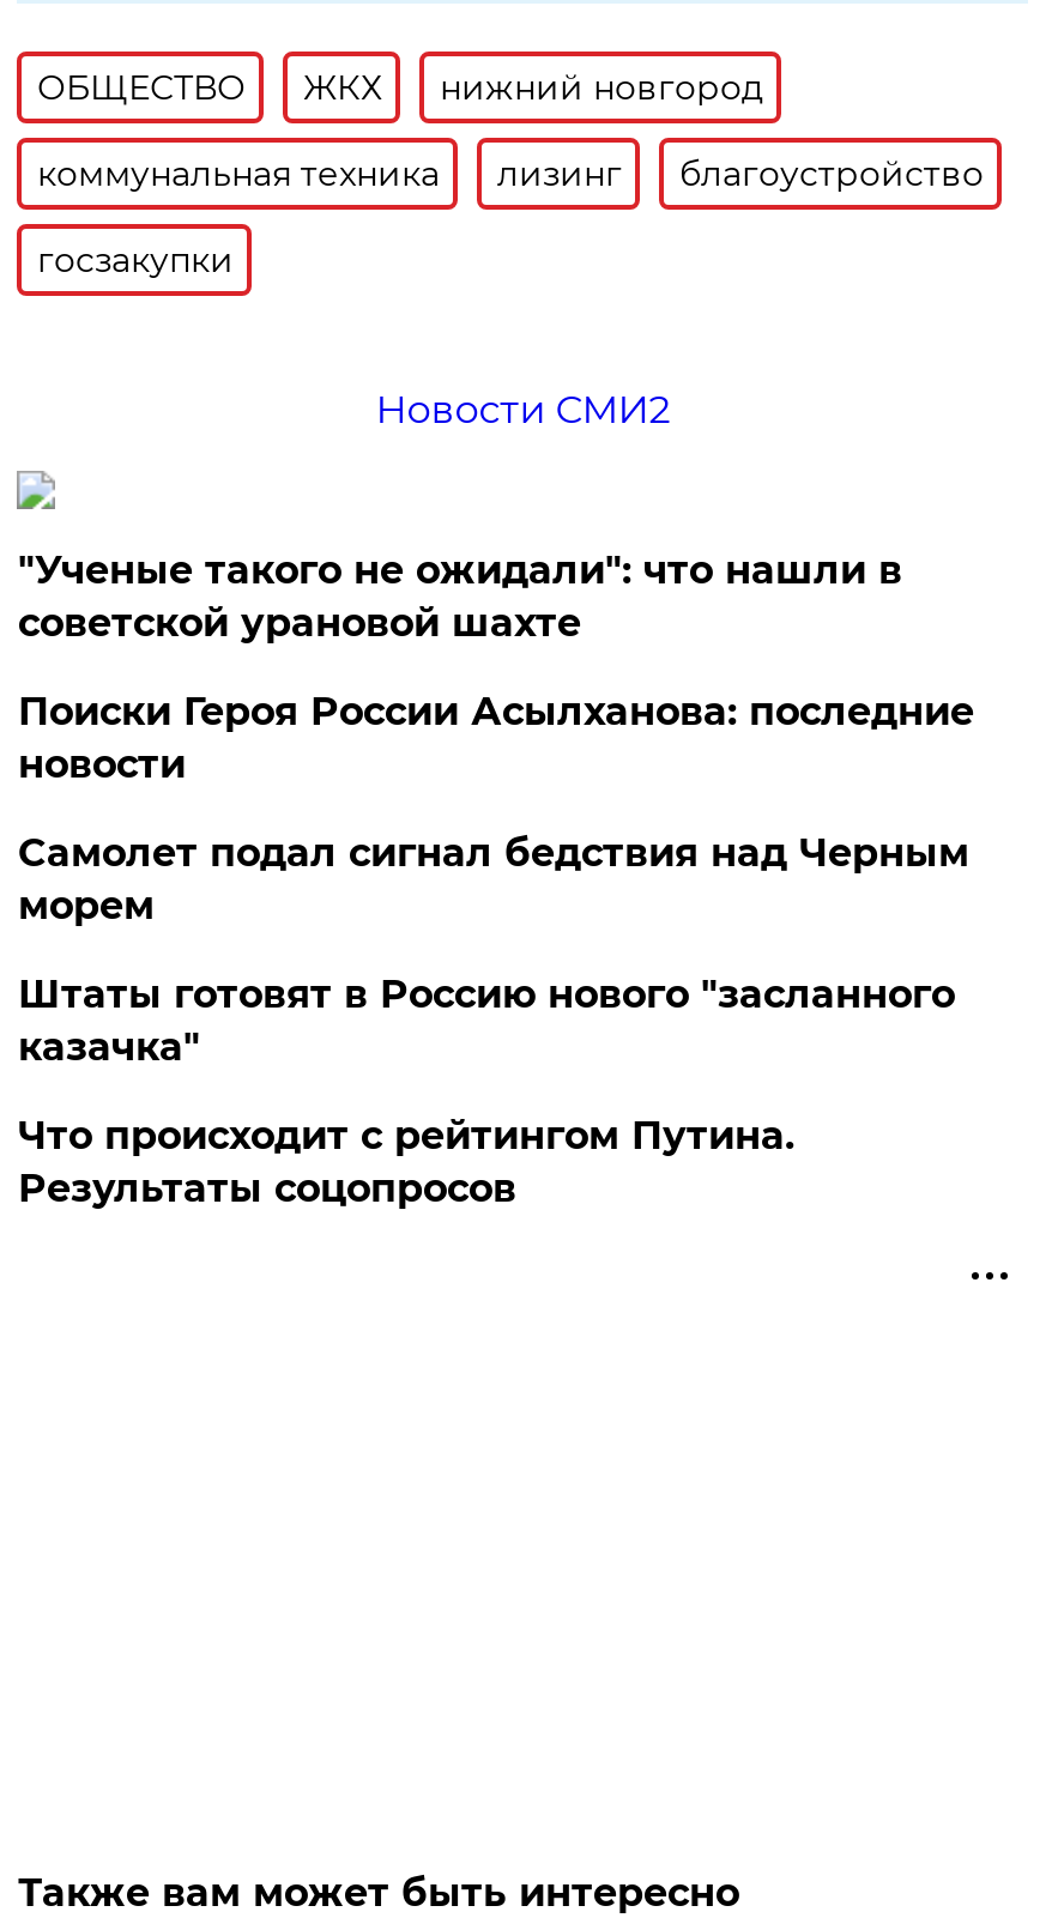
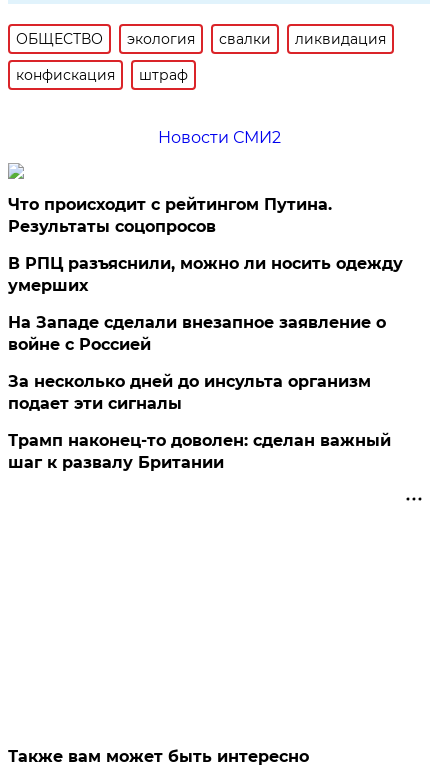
- ЖКХ
- нижний новгород
- коммунальная техника
- лизинг
- благоустройство
- госзакупки
+ экология
+ свалки
+ ликвидация
+ конфискация
+ штраф

- "Ученые такого не ожидали": что нашли в
- советской урановой шахте
- Поиски Героя России Асылханова: последние
- новости
- Самолет подал сигнал бедствия над Черным
- морем
- Штаты готовят в Россию нового "засланного
- казачка"

moved up: Что происходит с рейтингом Путина. | Результаты соцопросов

+ В РПЦ разъяснили, можно ли носить одежду
+ умерших
+ На Западе сделали внезапное заявление о
+ войне с Россией
+ За несколько дней до инсульта организм
+ подает эти сигналы
+ Трамп наконец-то доволен: сделан важный
+ шаг к развалу Британии
